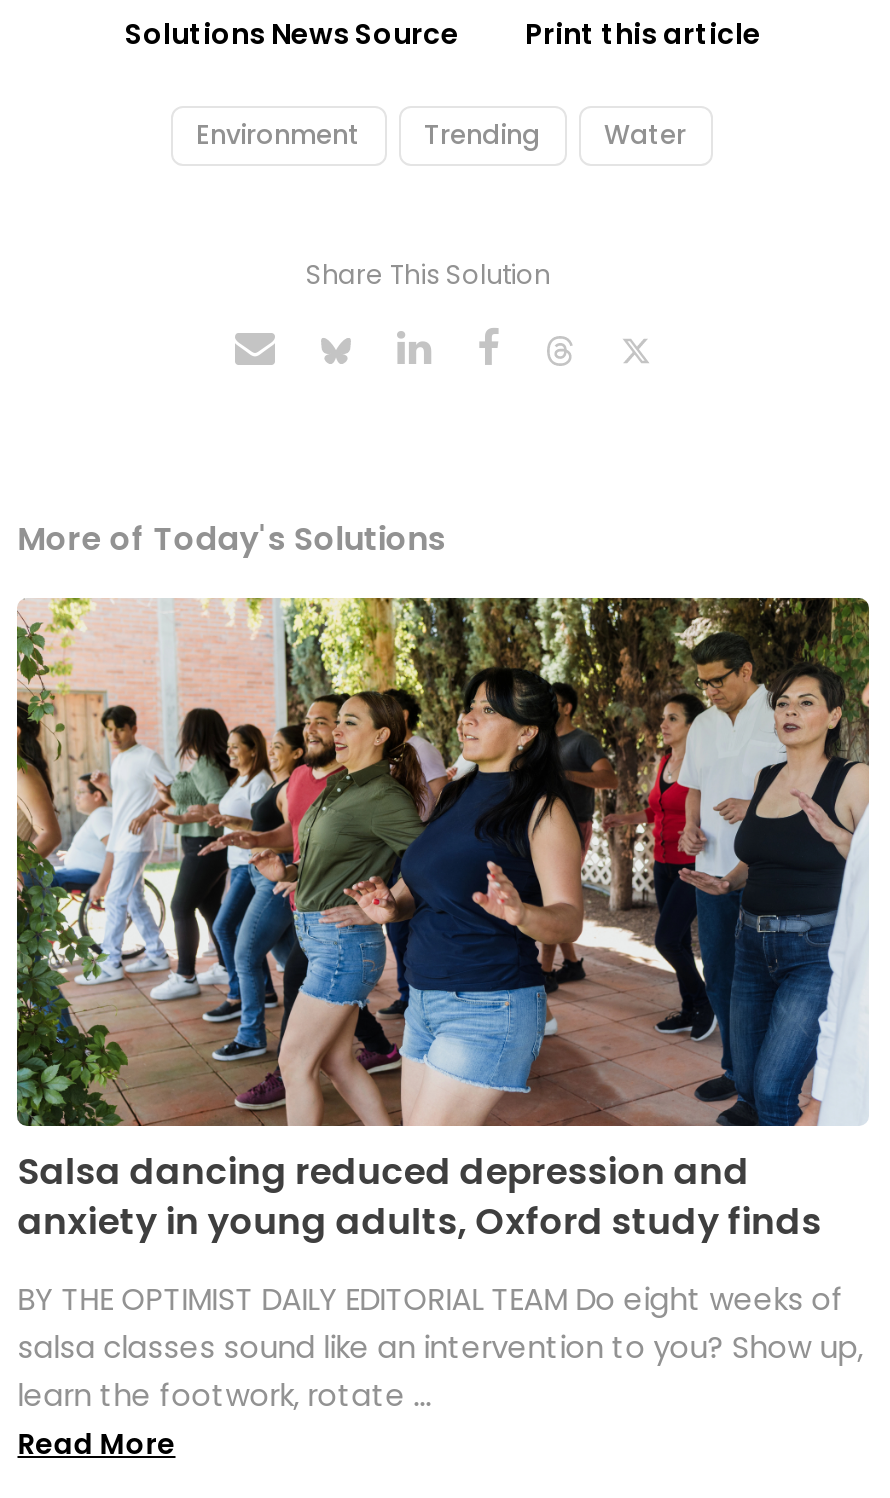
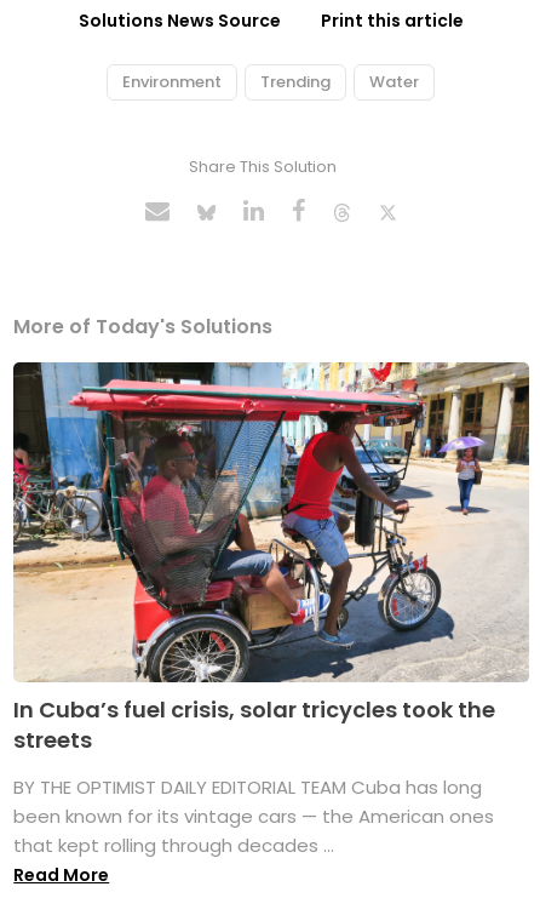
- [image]
- Salsa dancing reduced depression and
- anxiety in young adults, Oxford study finds
+ [image]
+ In Cuba’s fuel crisis, solar tricycles took the
+ streets

- BY THE OPTIMIST DAILY EDITORIAL TEAM Do eight weeks of
- salsa classes sound like an intervention to you? Show up,
- learn the footwork, rotate ...
+ BY THE OPTIMIST DAILY EDITORIAL TEAM Cuba has long
+ been known for its vintage cars — the American ones
+ that kept rolling through decades ...
